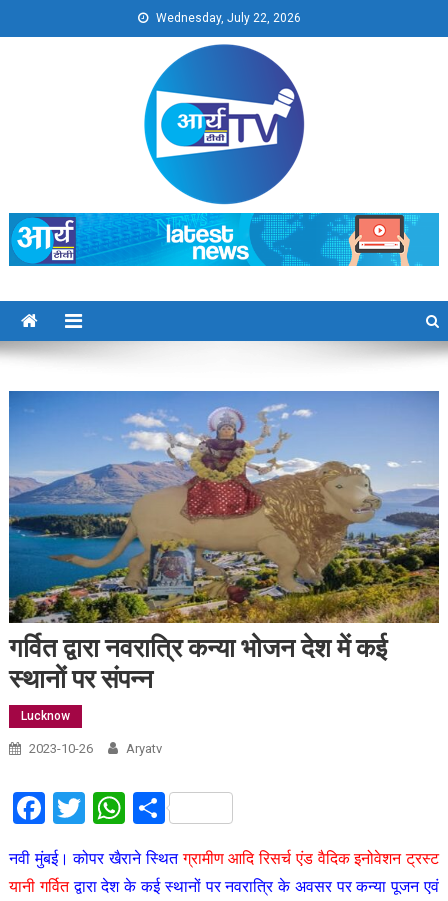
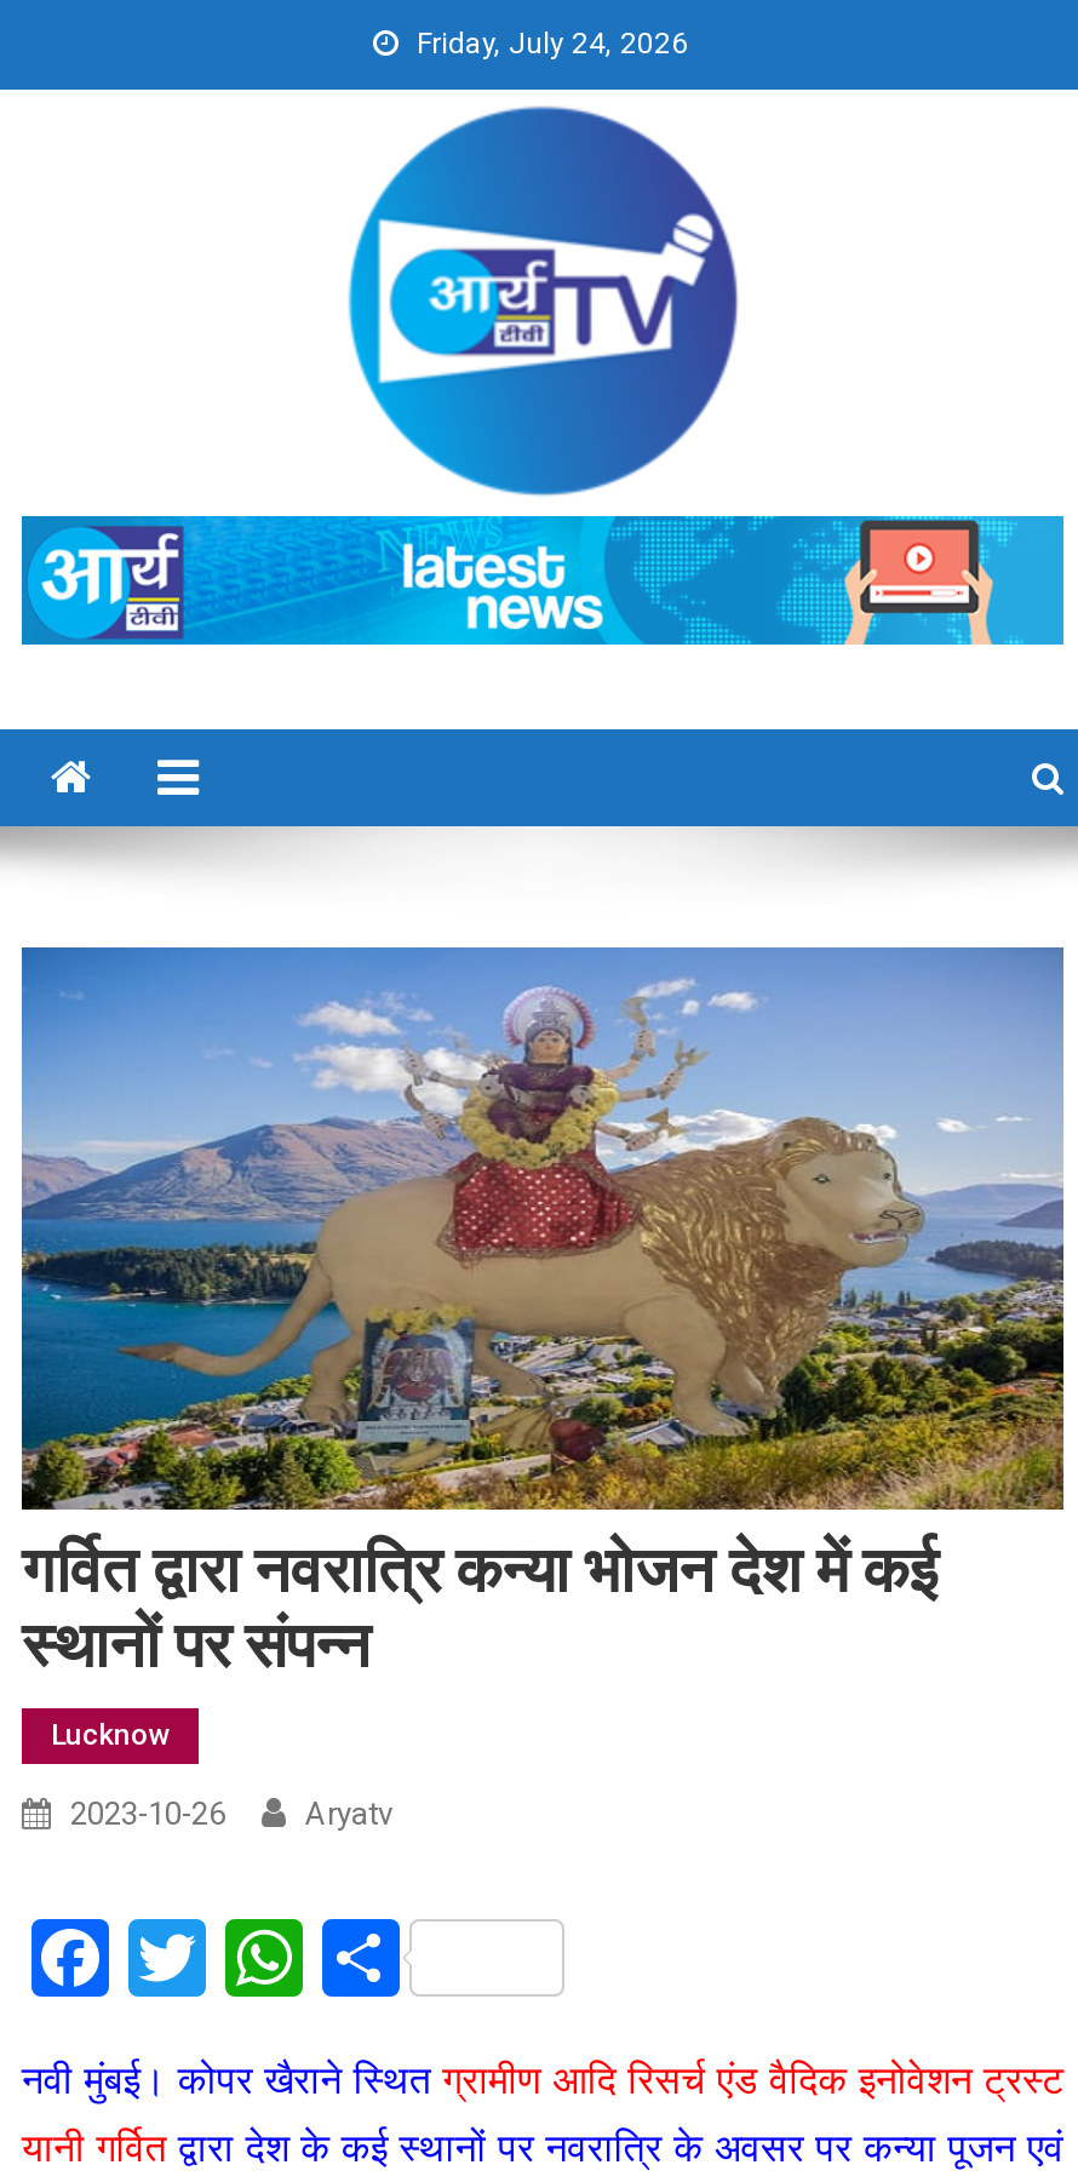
- Wednesday, July 22, 2026
+ Friday, July 24, 2026
